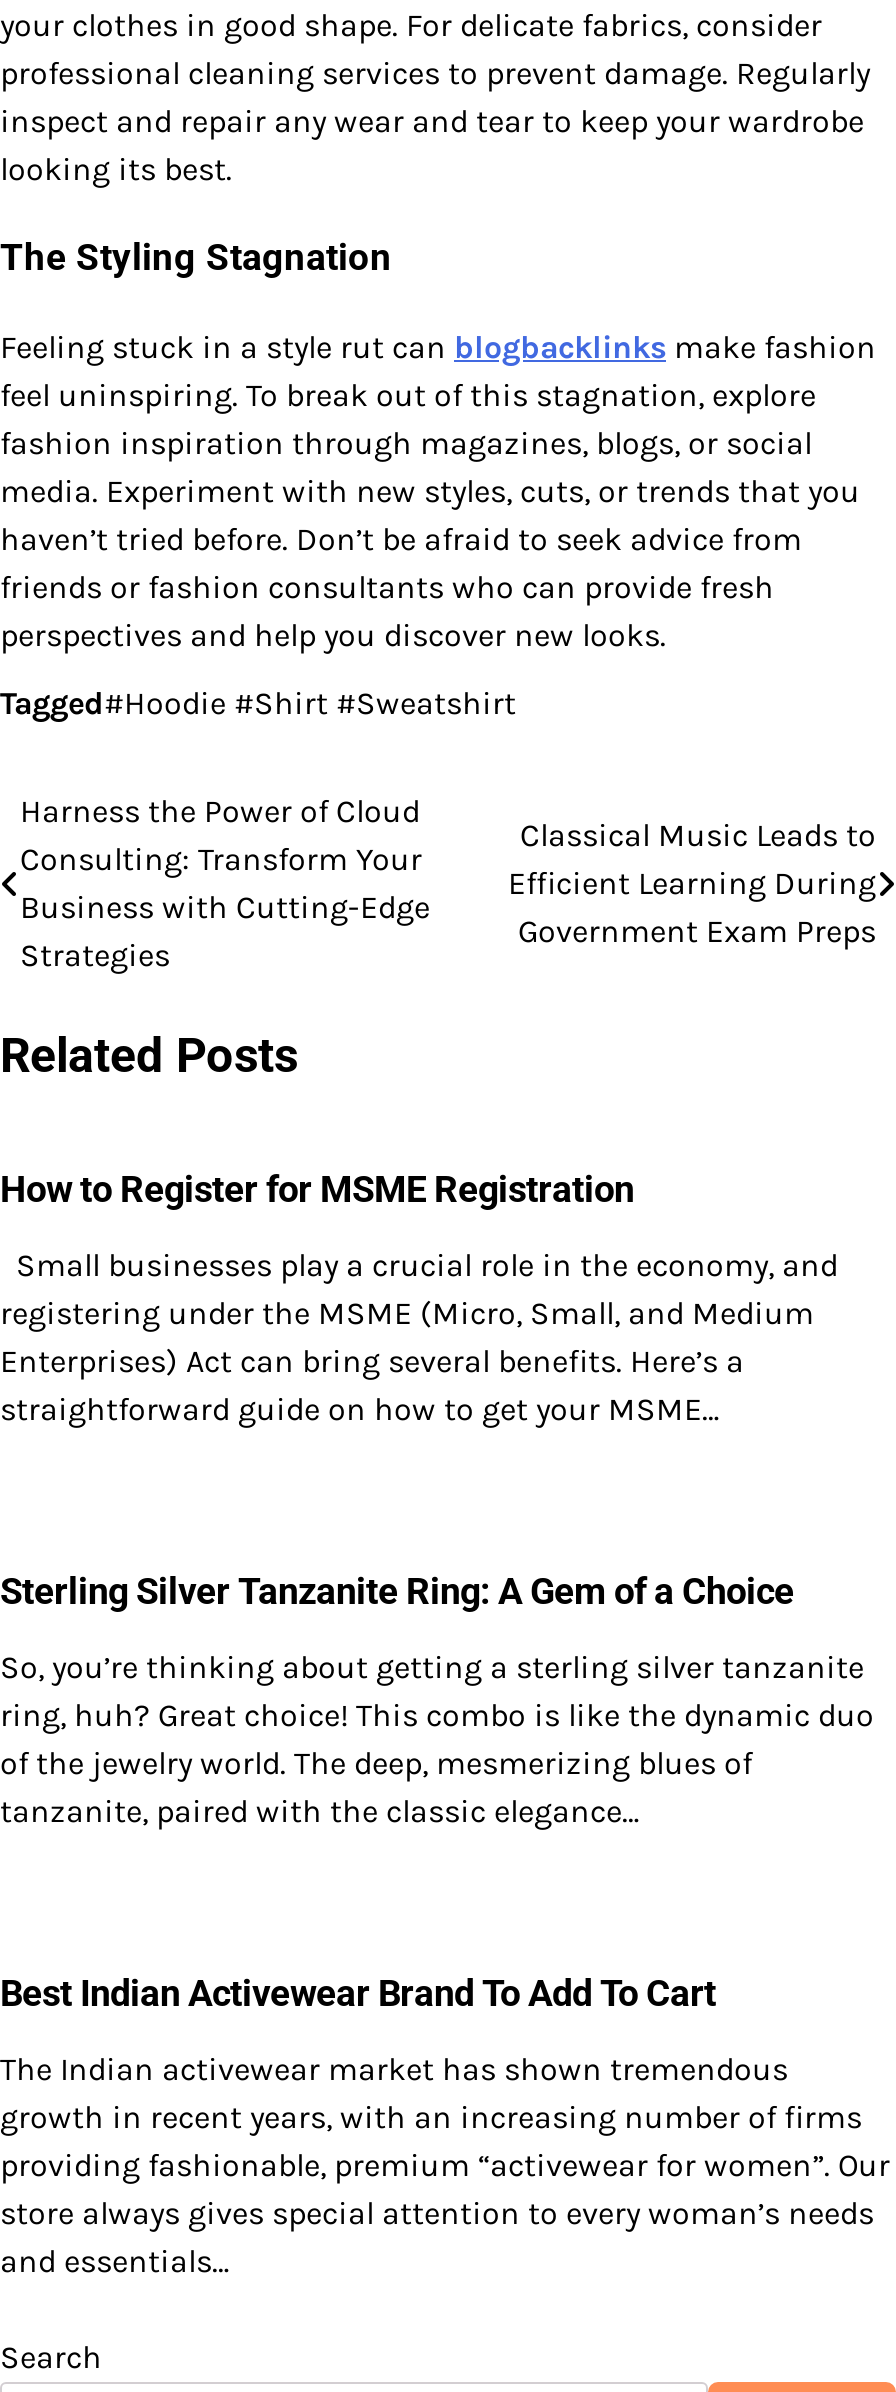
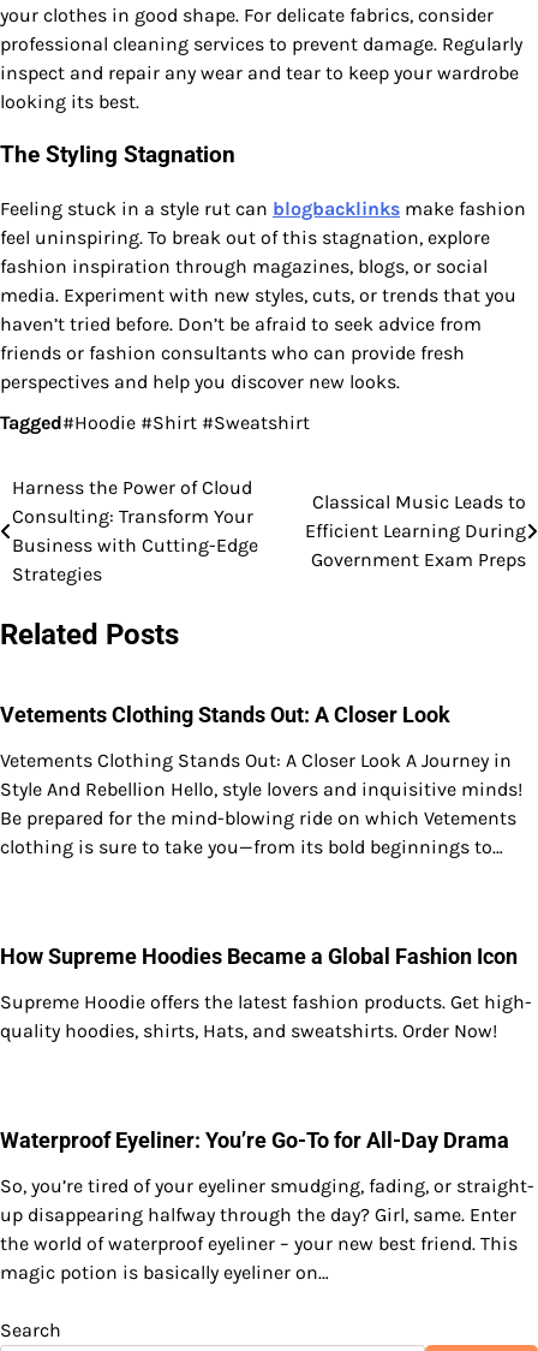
- How to Register for MSME Registration
+ Vetements Clothing Stands Out: A Closer Look

- Small businesses play a crucial role in the economy, and
- registering under the MSME (Micro, Small, and Medium
- Enterprises) Act can bring several benefits. Here’s a
- straightforward guide on how to get your MSME…
+ Vetements Clothing Stands Out: A Closer Look A Journey in
+ Style And Rebellion Hello, style lovers and inquisitive minds!
+ Be prepared for the mind-blowing ride on which Vetements
+ clothing is sure to take you—from its bold beginnings to…

- Sterling Silver Tanzanite Ring: A Gem of a Choice
+ How Supreme Hoodies Became a Global Fashion Icon

- So, you’re thinking about getting a sterling silver tanzanite
- ring, huh? Great choice! This combo is like the dynamic duo
- of the jewelry world. The deep, mesmerizing blues of
- tanzanite, paired with the classic elegance…
+ Supreme Hoodie offers the latest fashion products. Get high-
+ quality hoodies, shirts, Hats, and sweatshirts. Order Now!

- Best Indian Activewear Brand To Add To Cart
+ Waterproof Eyeliner: You’re Go-To for All-Day Drama

- The Indian activewear market has shown tremendous
- growth in recent years, with an increasing number of firms
- providing fashionable, premium “activewear for women”. Our
- store always gives special attention to every woman’s needs
- and essentials…
+ So, you’re tired of your eyeliner smudging, fading, or straight-
+ up disappearing halfway through the day? Girl, same. Enter
+ the world of waterproof eyeliner – your new best friend. This
+ magic potion is basically eyeliner on…
